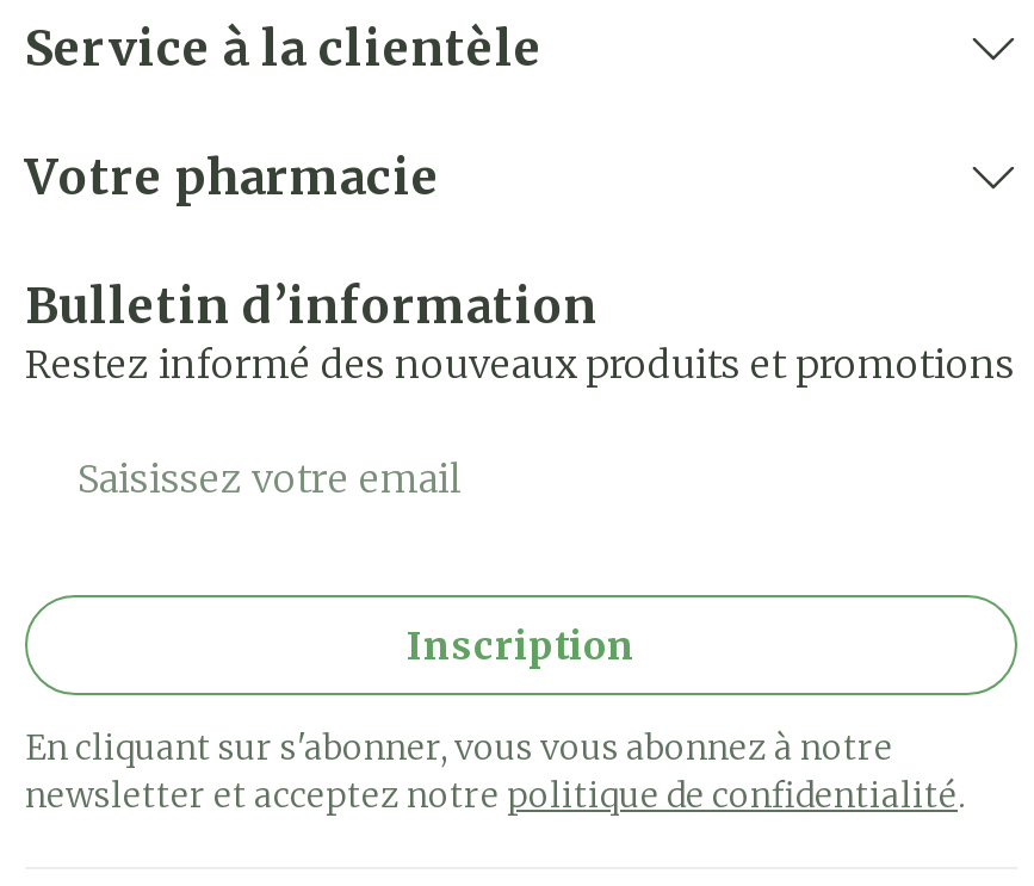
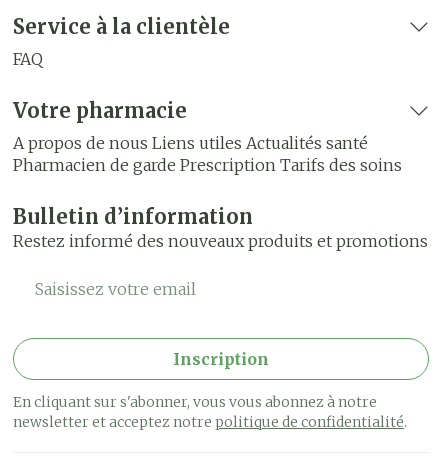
+ FAQ

+ A propos de nous Liens utiles Actualités santé
+ Pharmacien de garde Prescription Tarifs des soins
